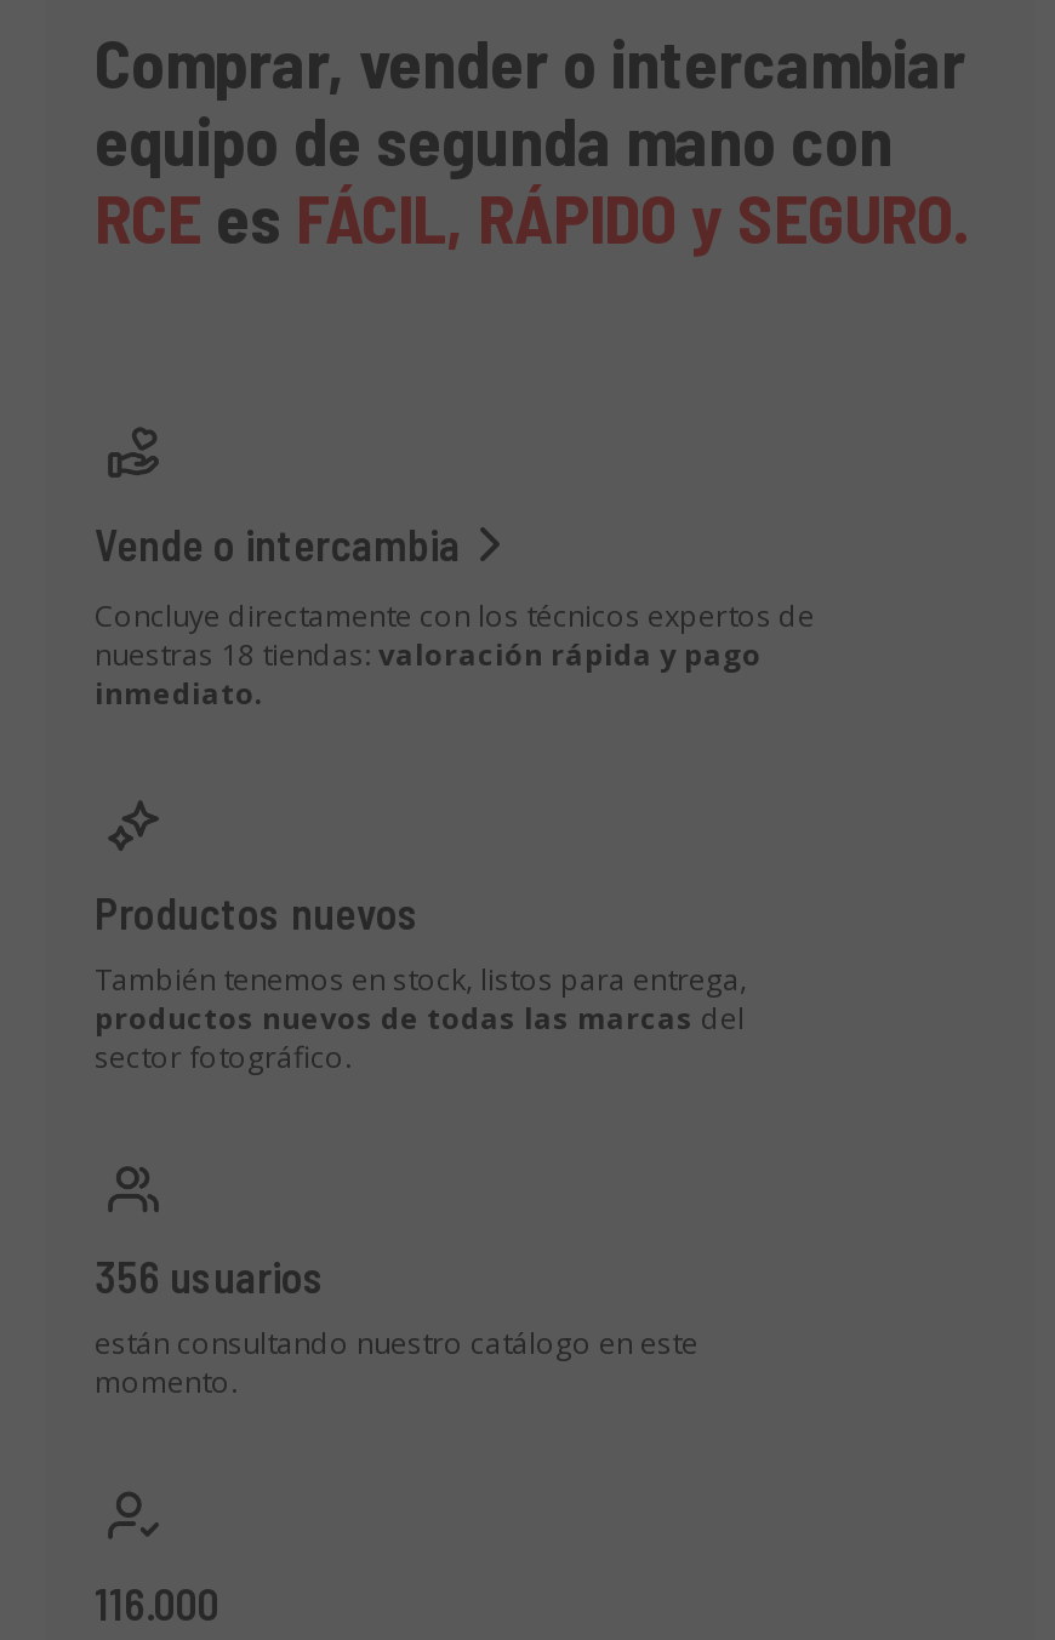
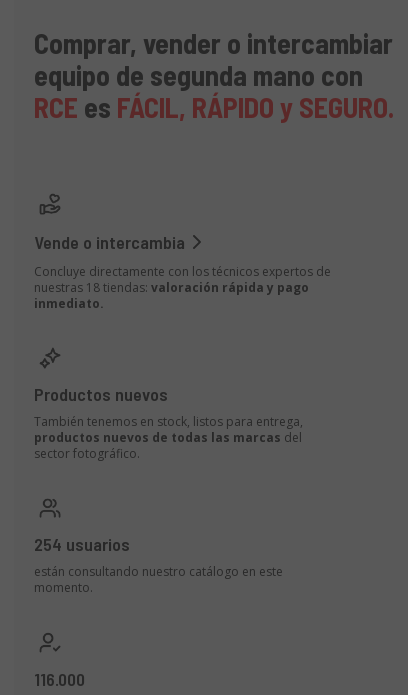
- 356 usuarios
+ 254 usuarios
